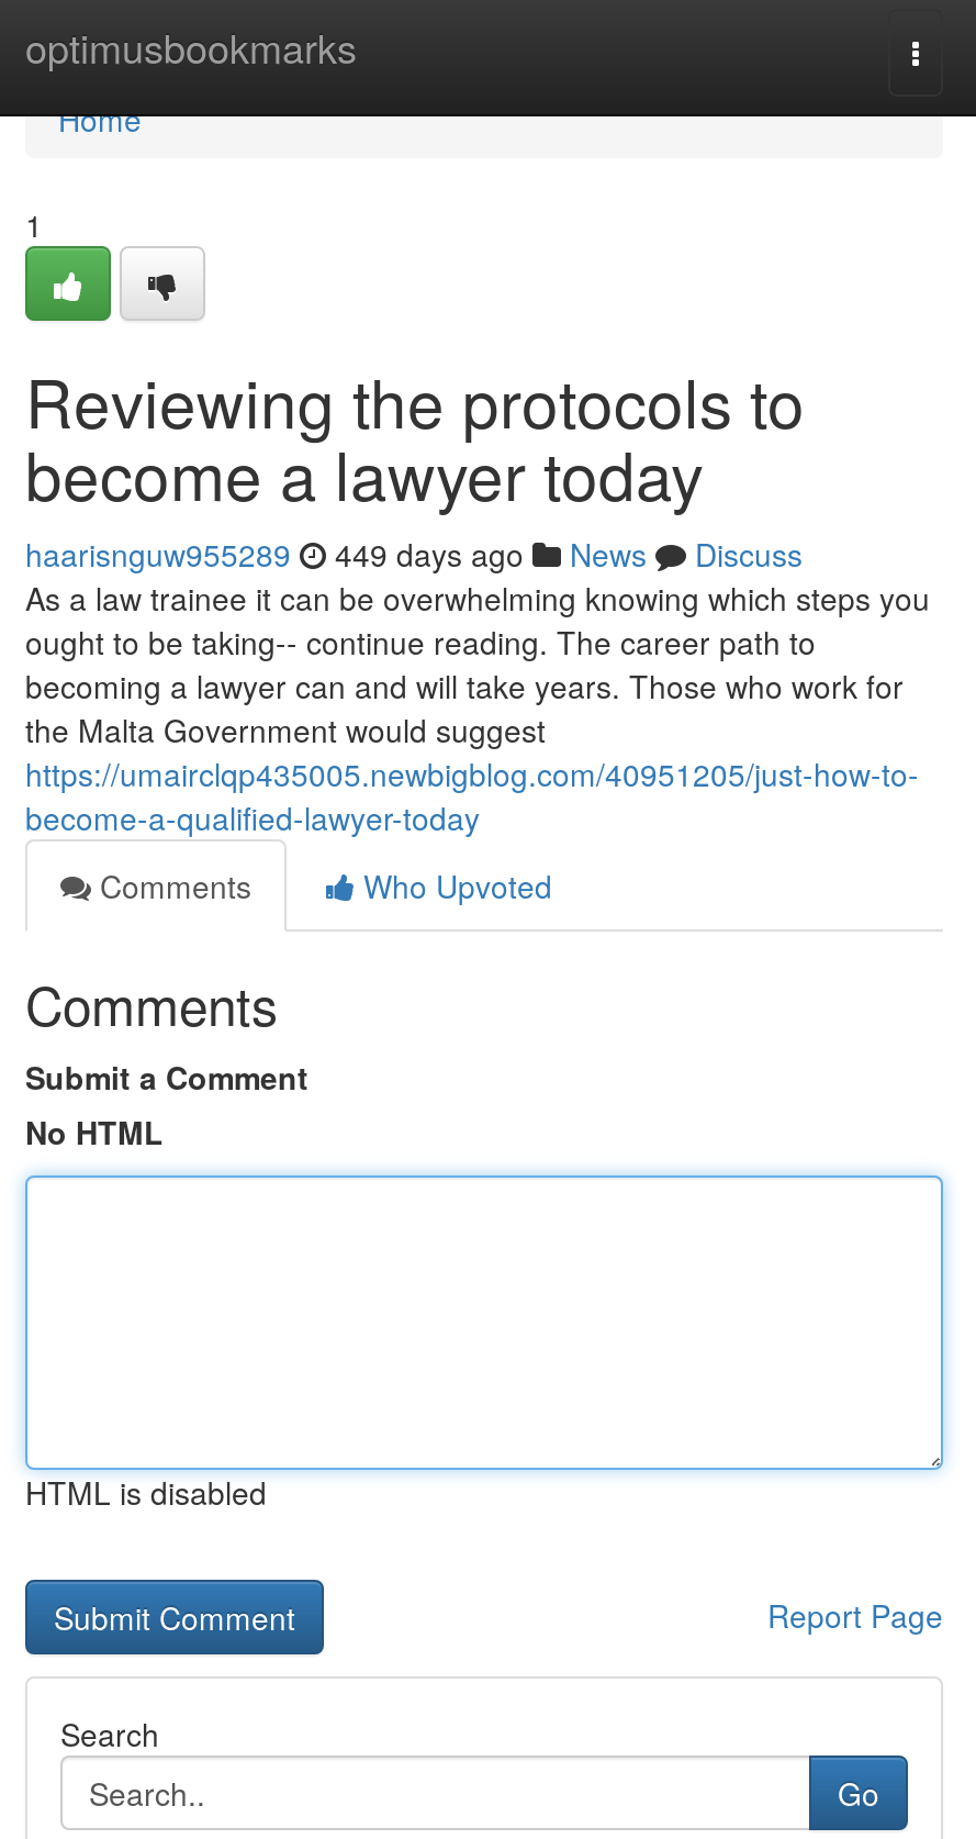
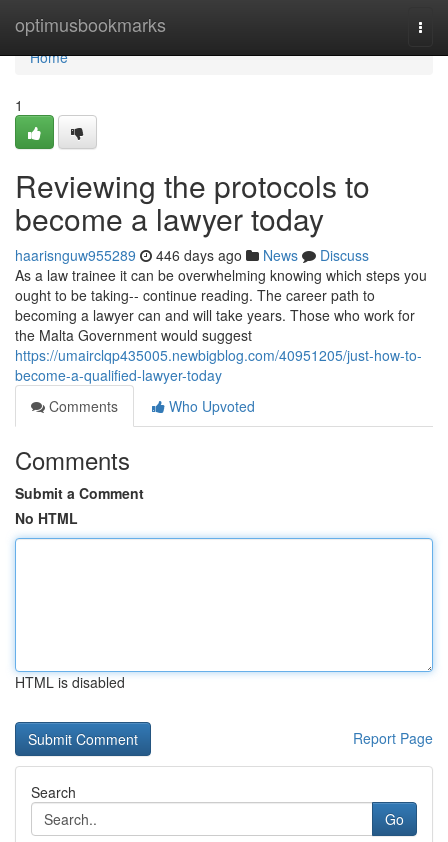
- haarisnguw955289 449 days ago News Discuss
+ haarisnguw955289 446 days ago News Discuss
